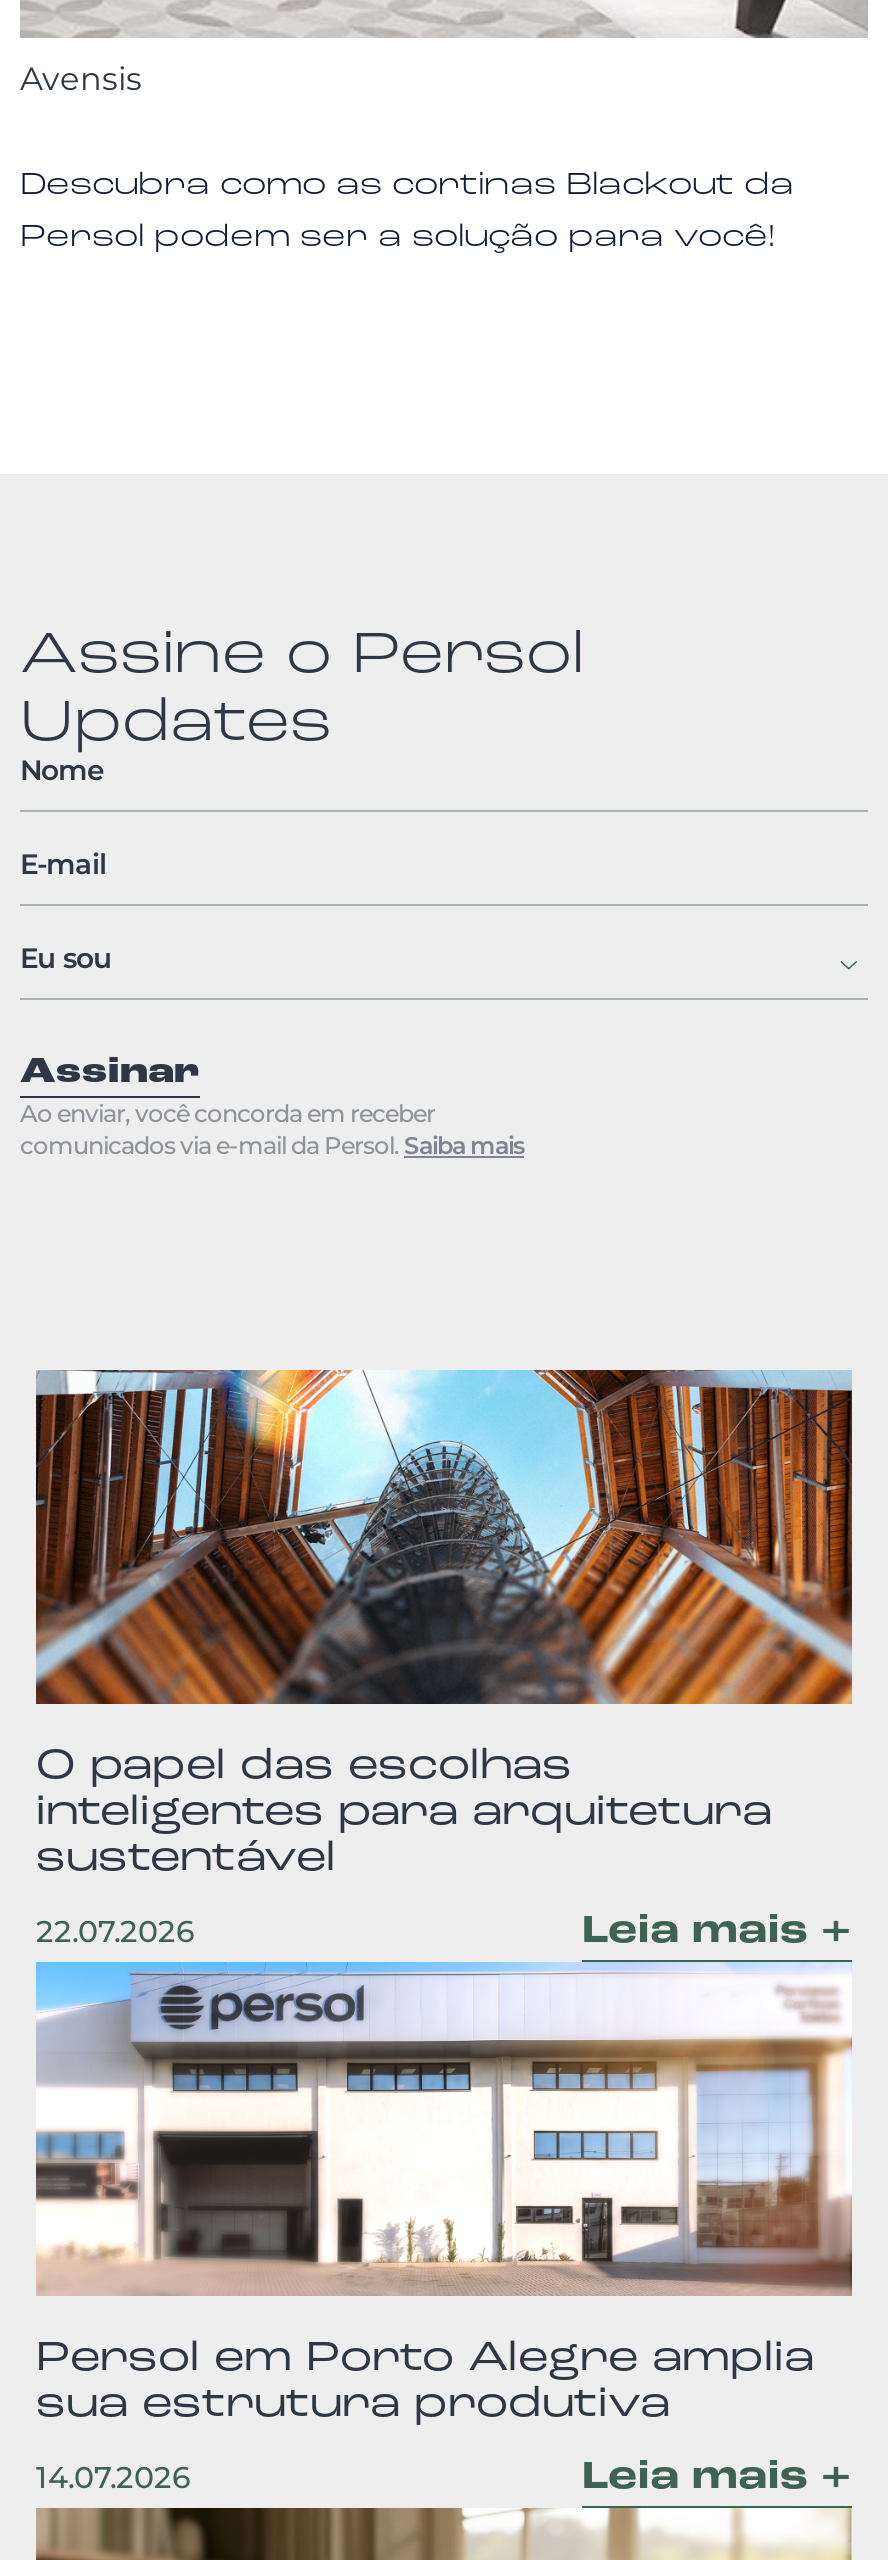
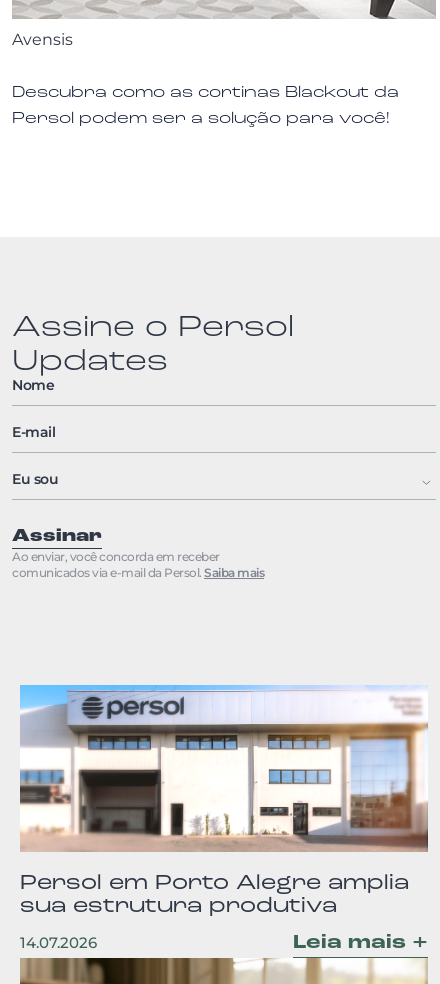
- [image]
- O papel das escolhas
- inteligentes para arquitetura
- sustentável
- 22.07.2026
- Leia mais +
